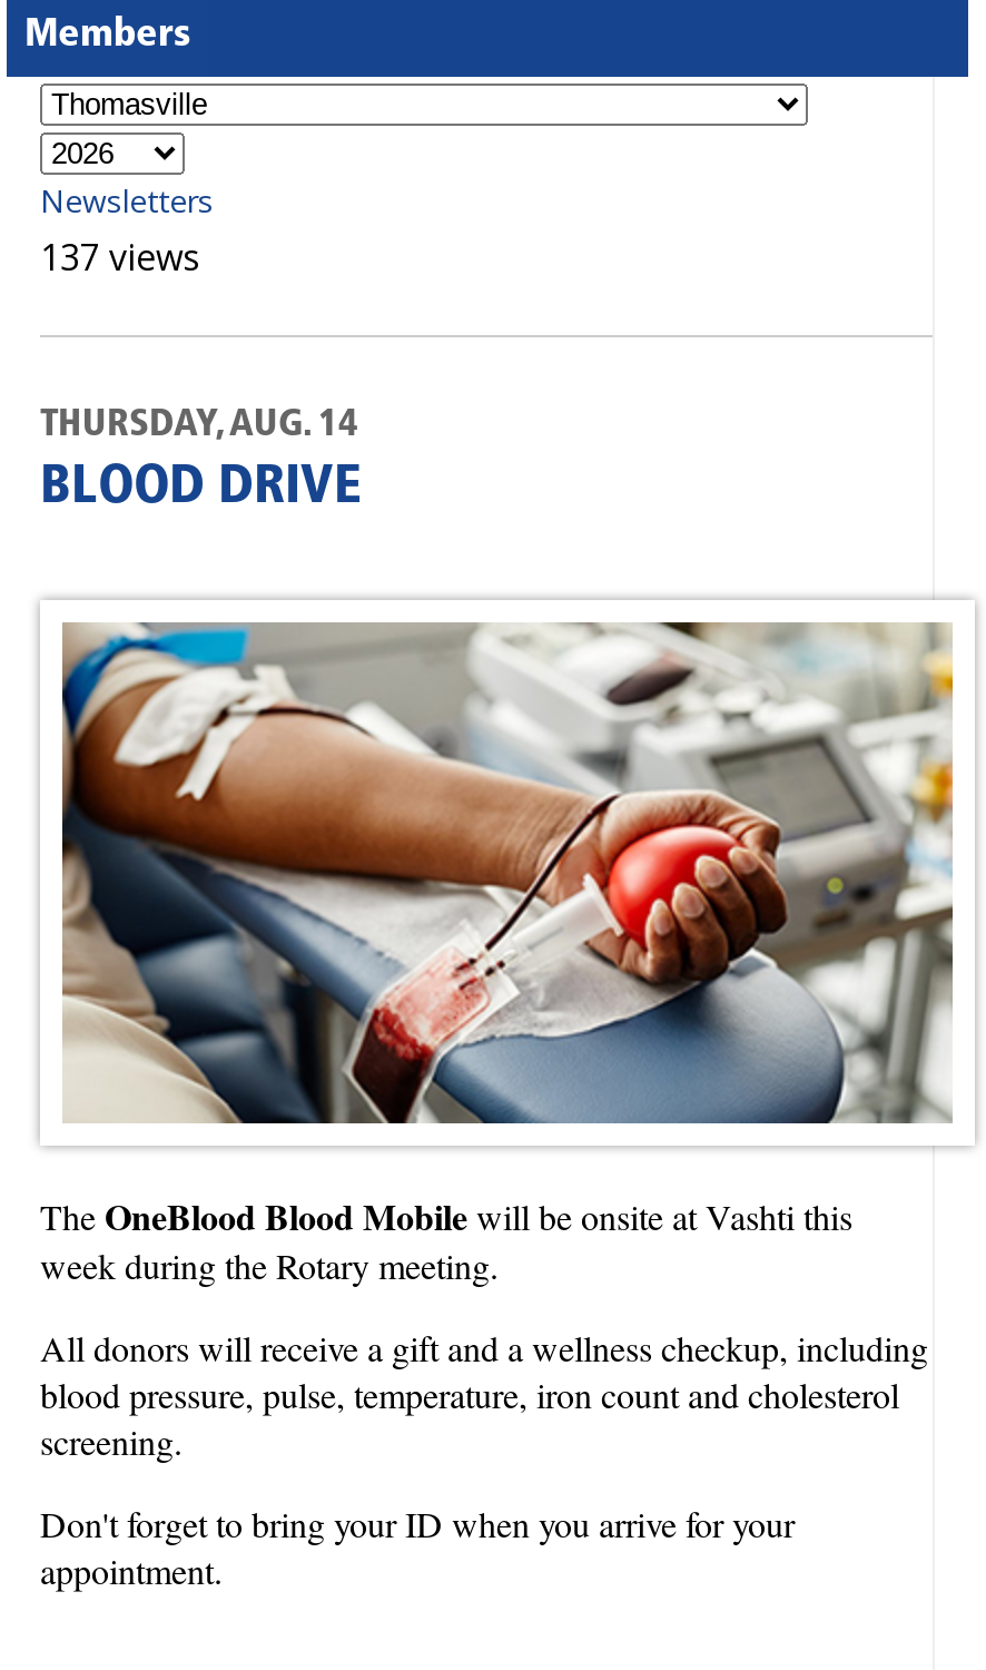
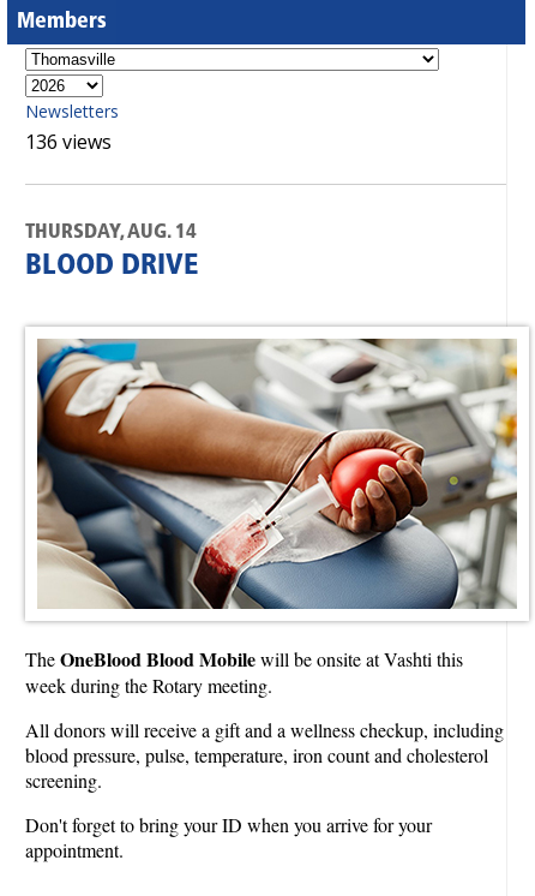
- 137 views
+ 136 views
